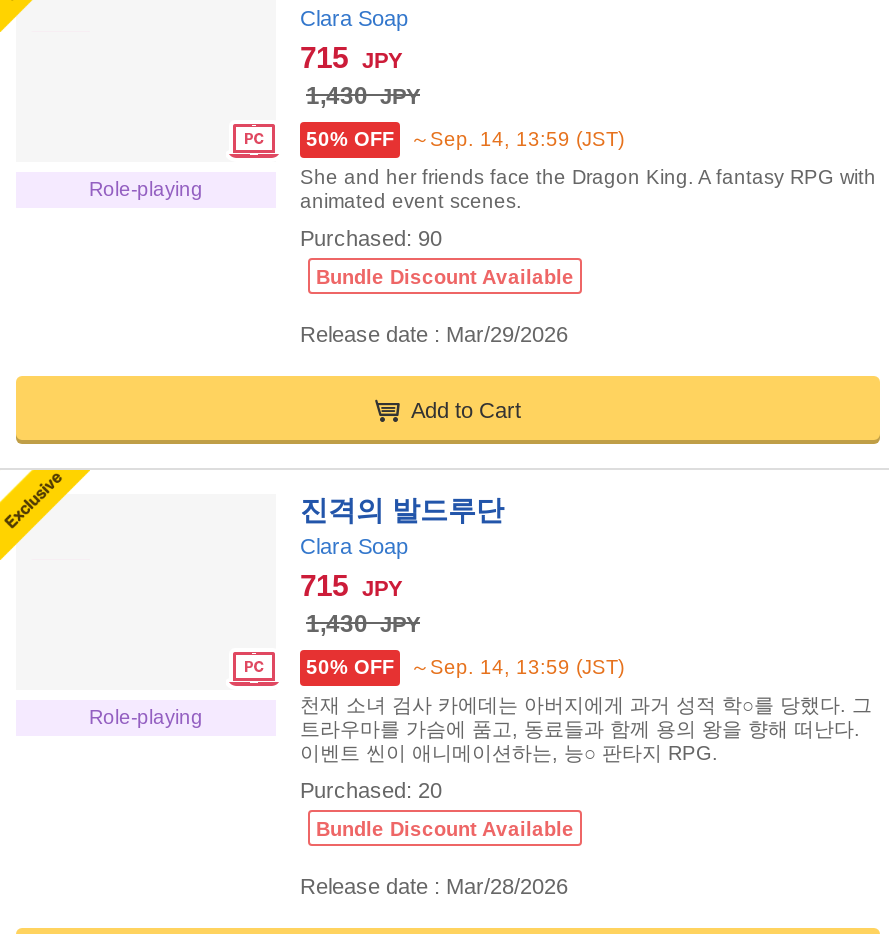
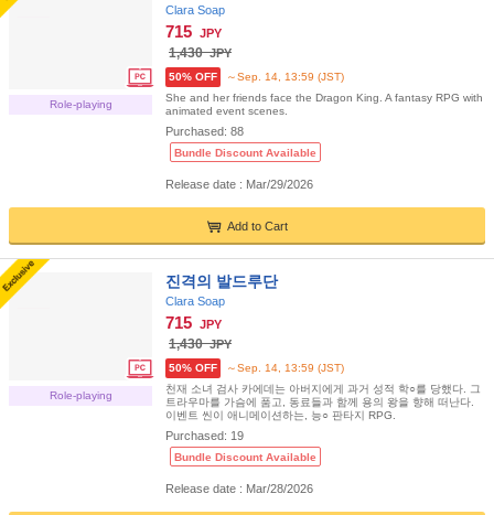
- Purchased: 90
+ Purchased: 88

- Purchased: 20
+ Purchased: 19
